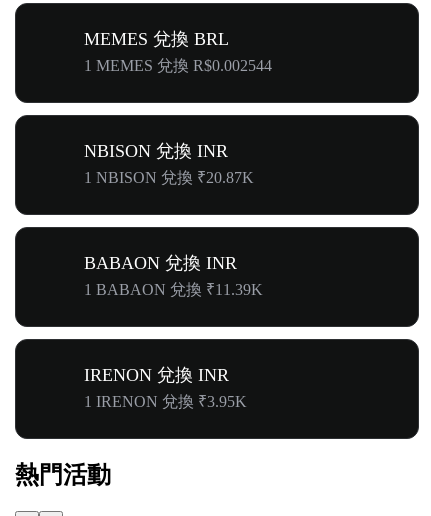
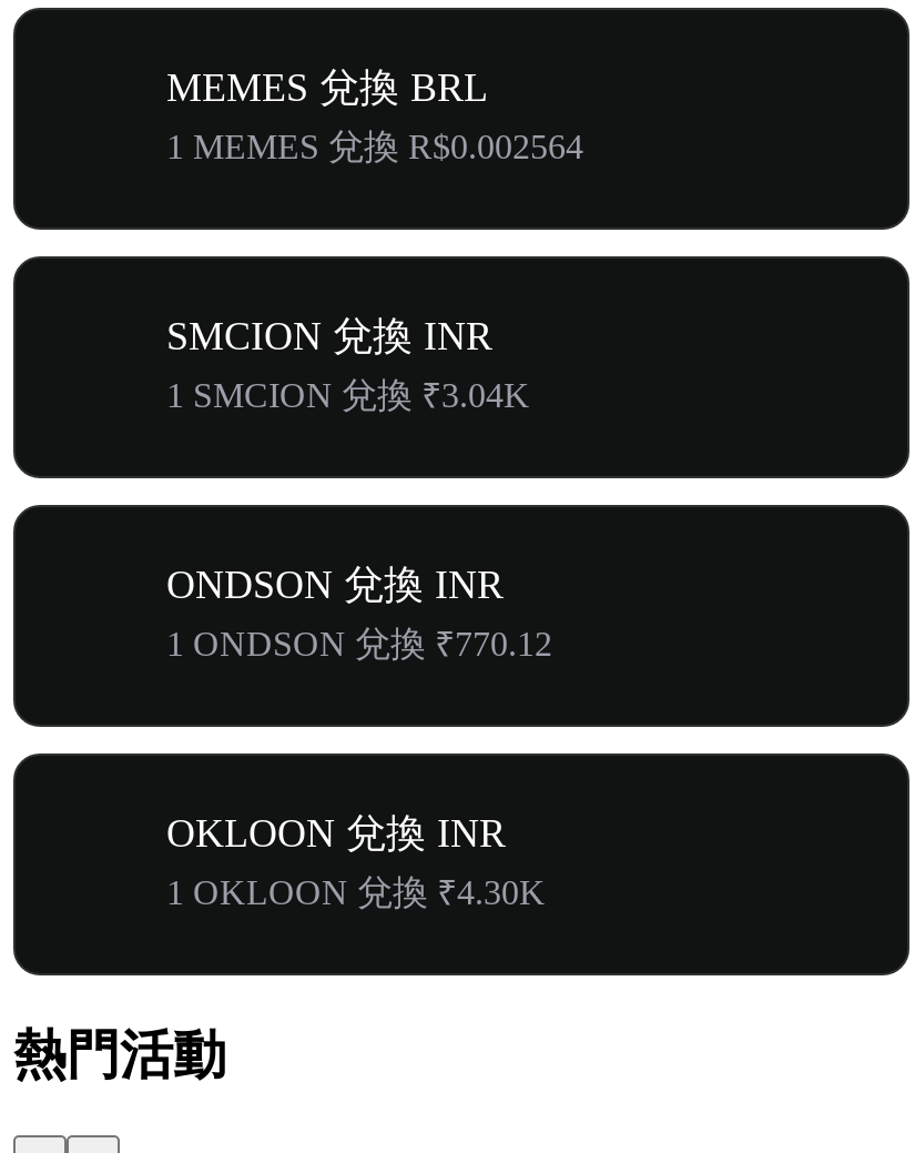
- 1 MEMES 兌換 R$0.002544
+ 1 MEMES 兌換 R$0.002564

- NBISON 兌換 INR
+ SMCION 兌換 INR

- 1 NBISON 兌換 ₹20.87K
+ 1 SMCION 兌換 ₹3.04K

- BABAON 兌換 INR
+ ONDSON 兌換 INR

- 1 BABAON 兌換 ₹11.39K
+ 1 ONDSON 兌換 ₹770.12

- IRENON 兌換 INR
+ OKLOON 兌換 INR

- 1 IRENON 兌換 ₹3.95K
+ 1 OKLOON 兌換 ₹4.30K
